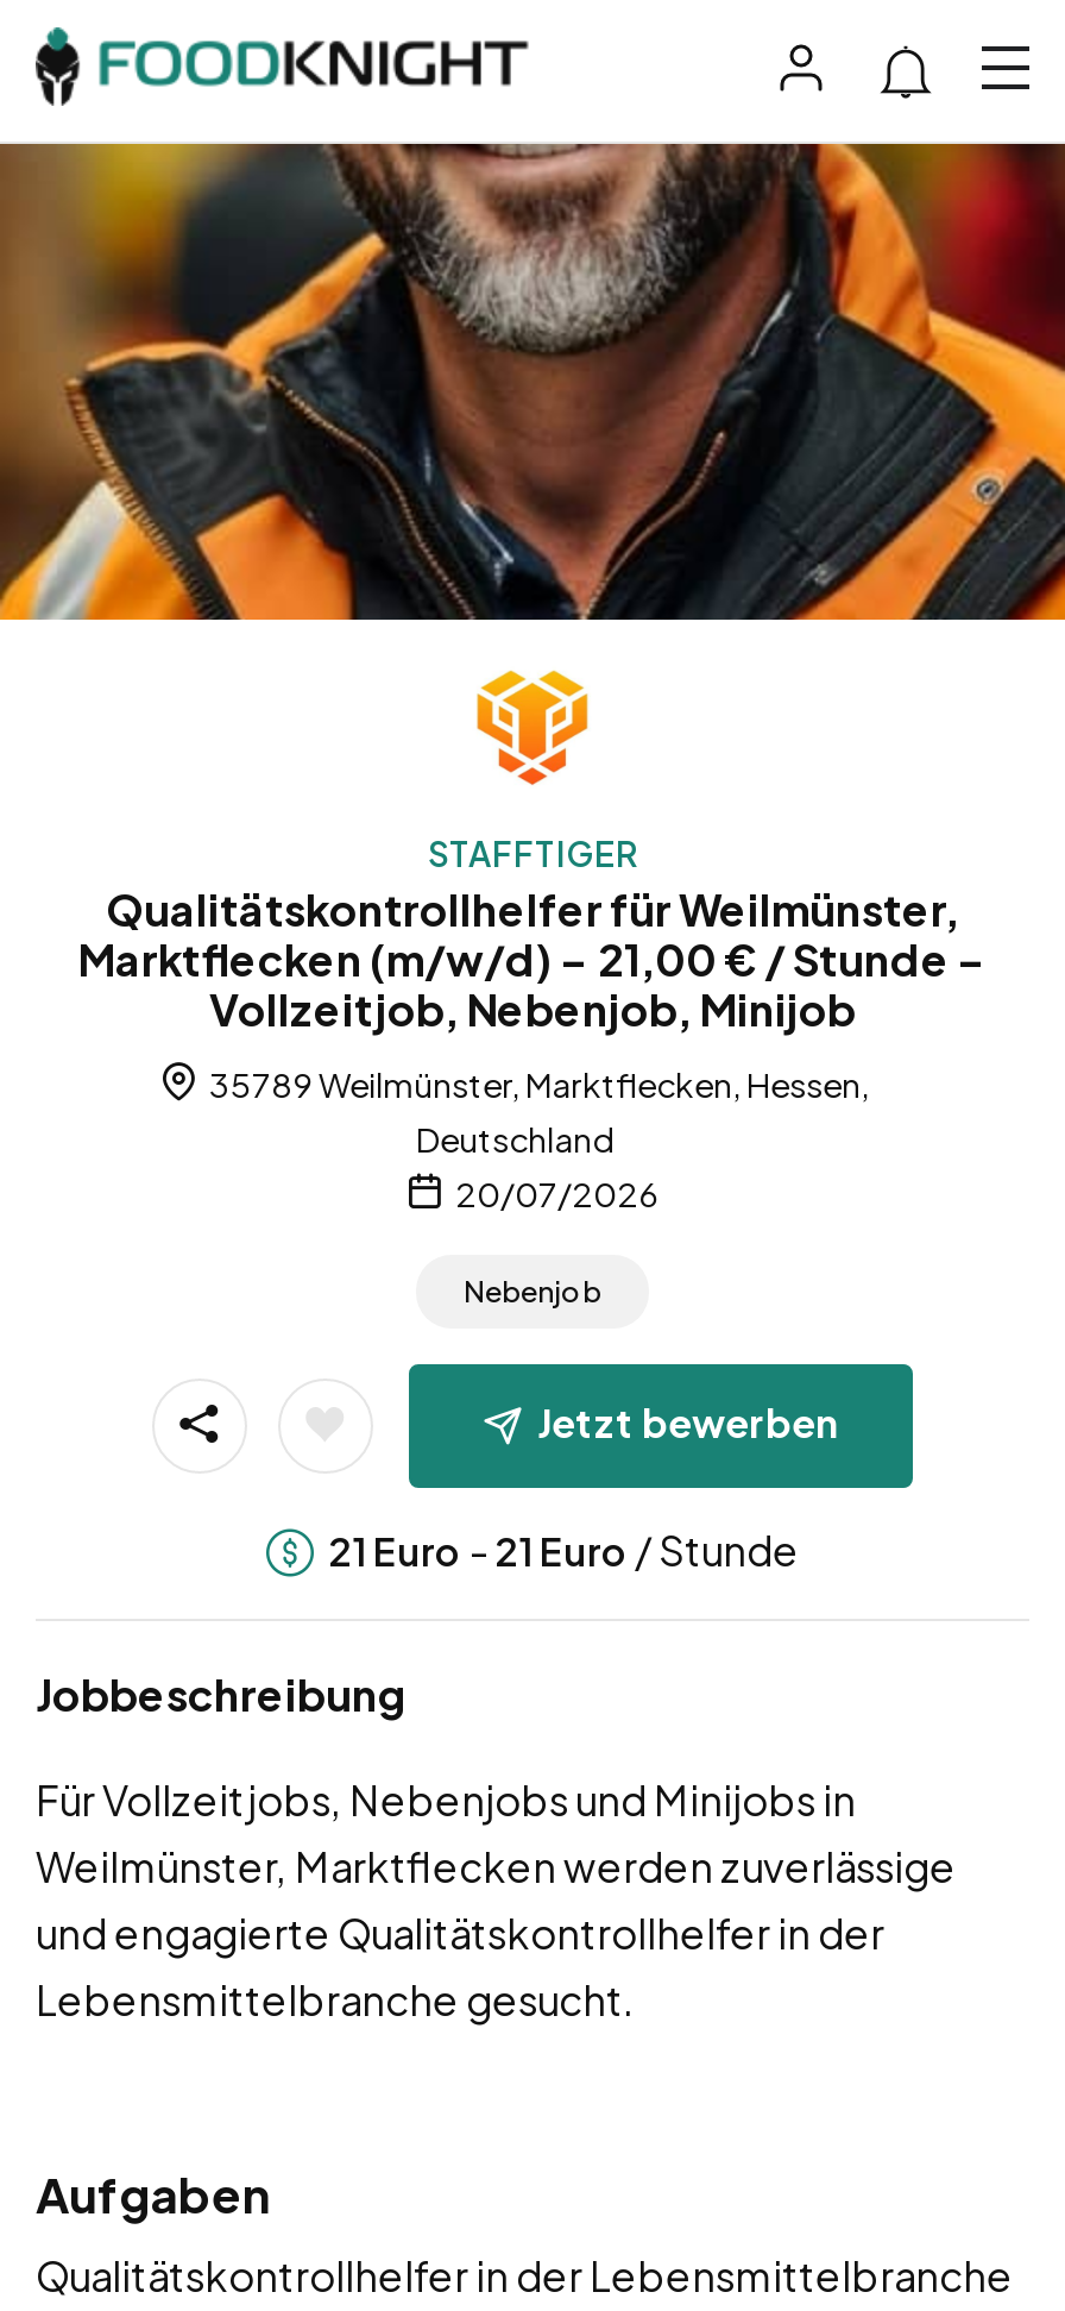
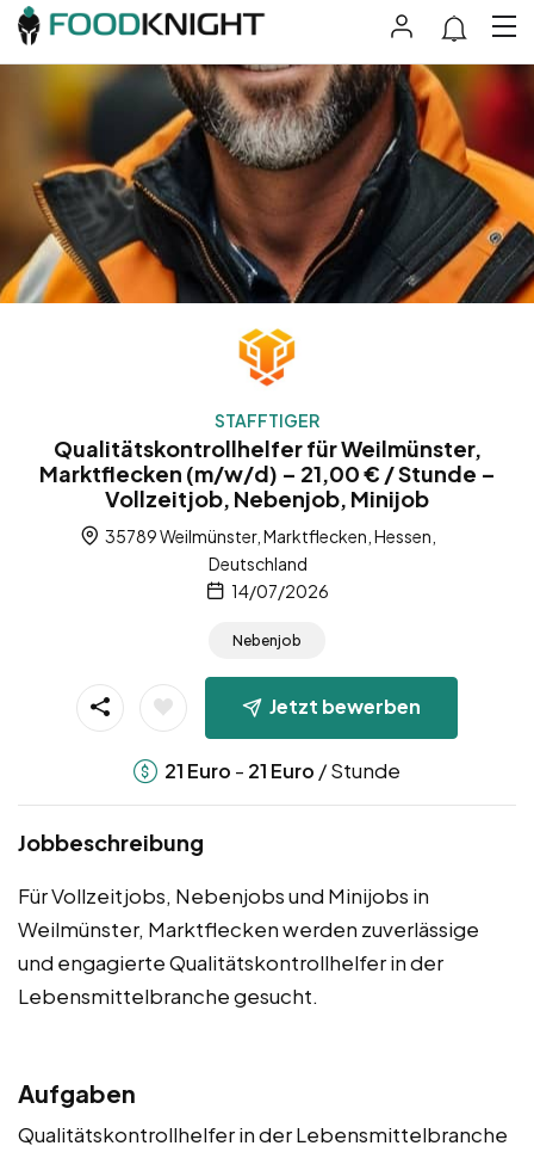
- 20/07/2026
+ 14/07/2026
